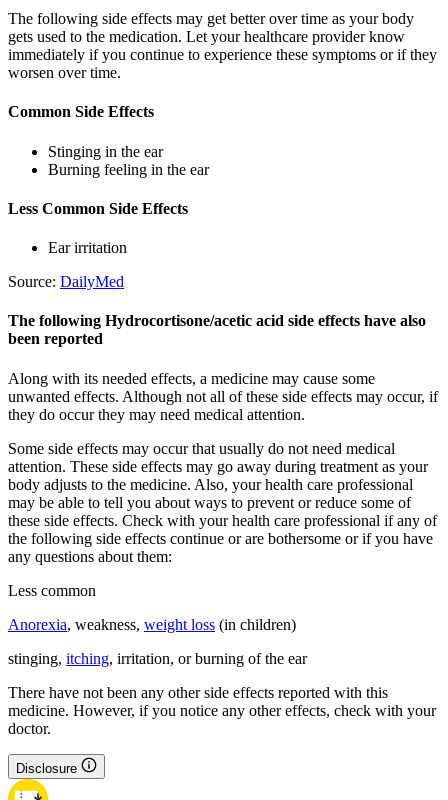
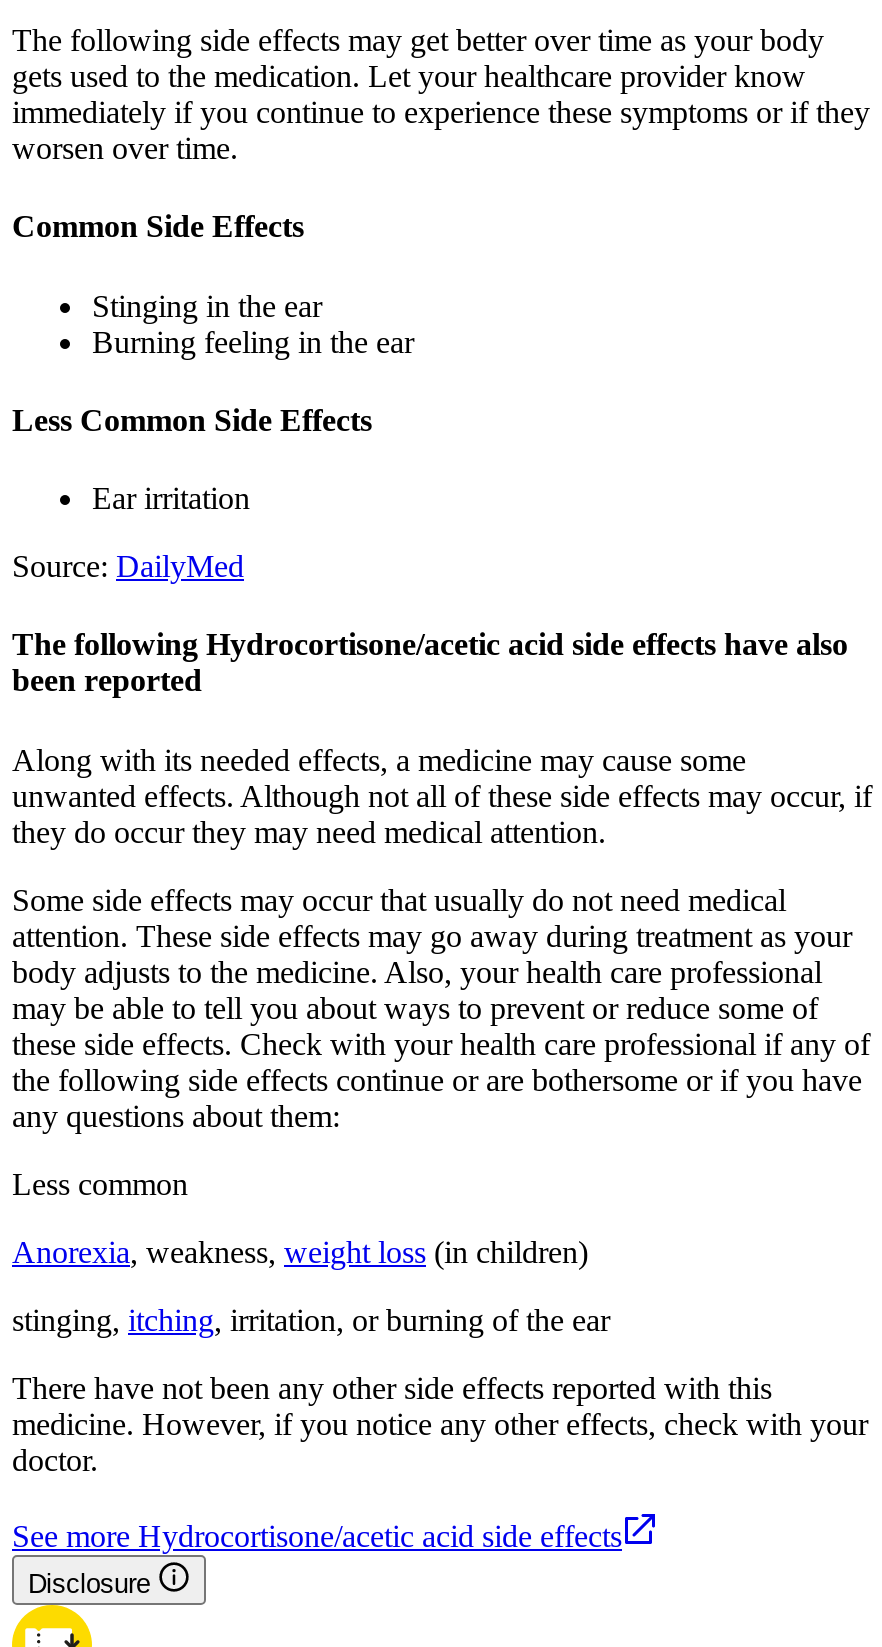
+ See more Hydrocortisone/acetic acid side effects
